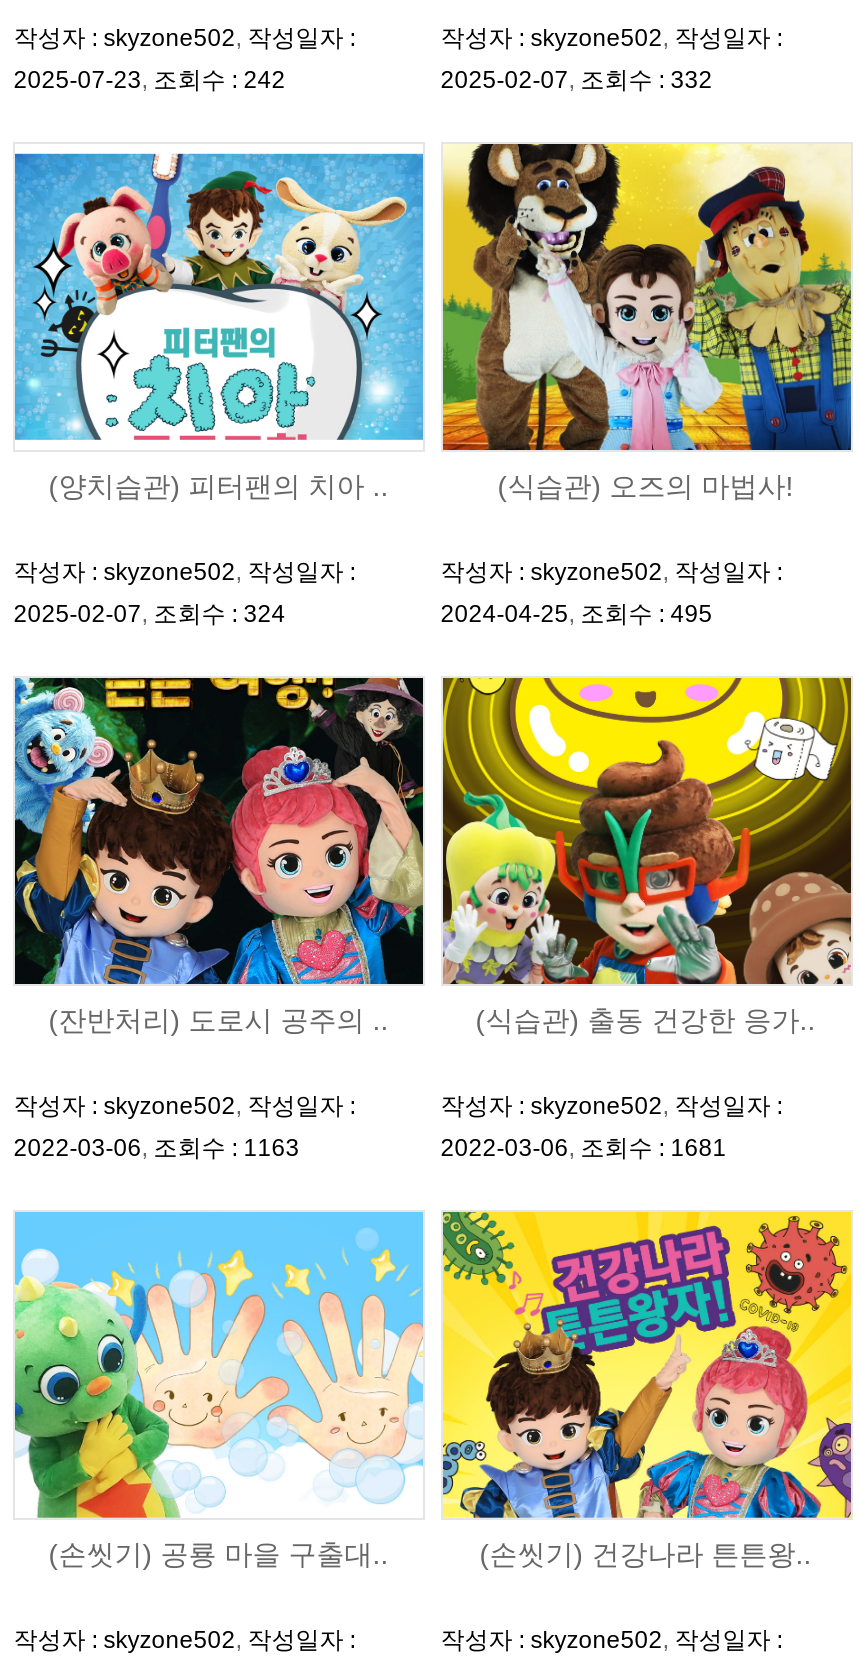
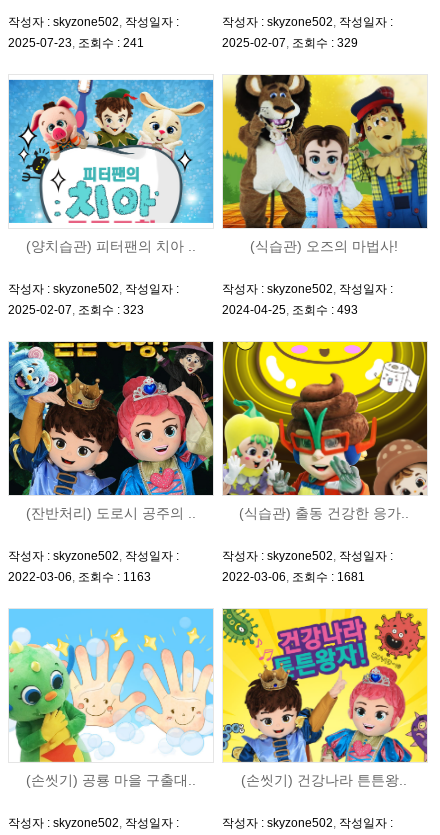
- 2025-07-23, 조회수 : 242
+ 2025-07-23, 조회수 : 241

- 2025-02-07, 조회수 : 332
+ 2025-02-07, 조회수 : 329

- 2025-02-07, 조회수 : 324
+ 2025-02-07, 조회수 : 323

- 2024-04-25, 조회수 : 495
+ 2024-04-25, 조회수 : 493
